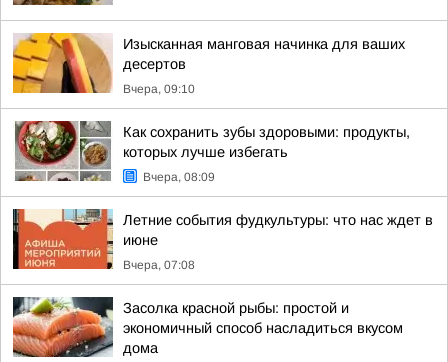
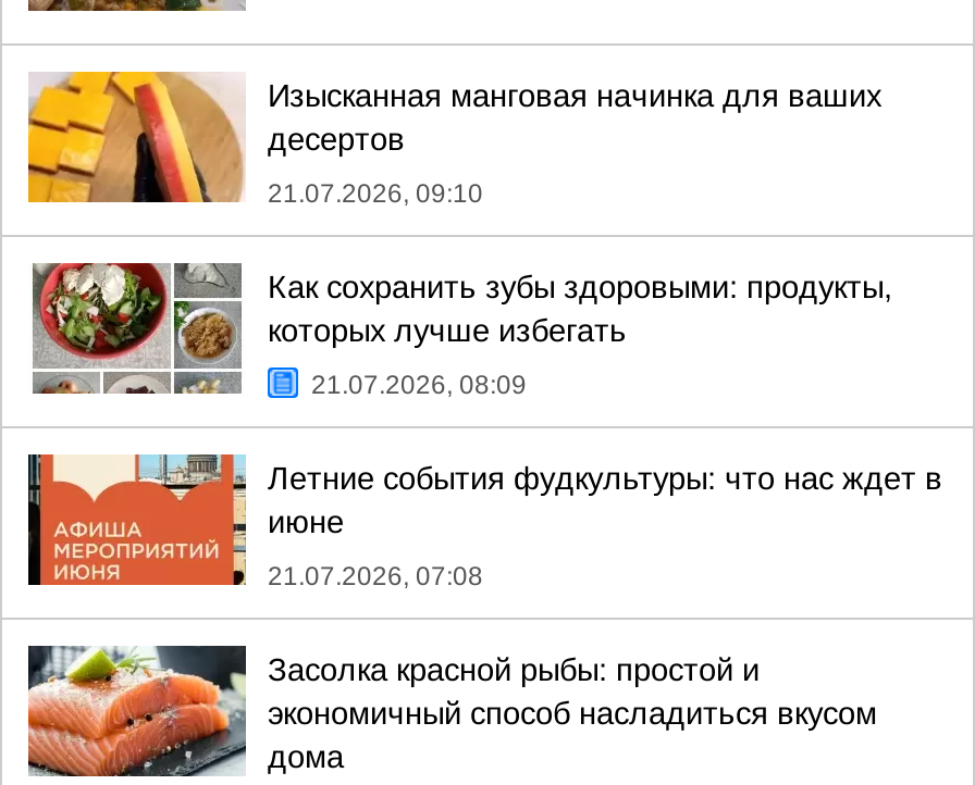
- Вчера, 09:10
+ 21.07.2026, 09:10

- Вчера, 08:09
+ 21.07.2026, 08:09

- Вчера, 07:08
+ 21.07.2026, 07:08
